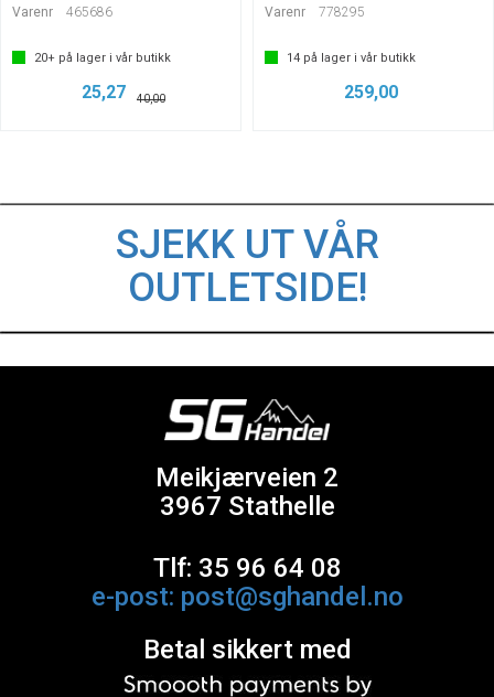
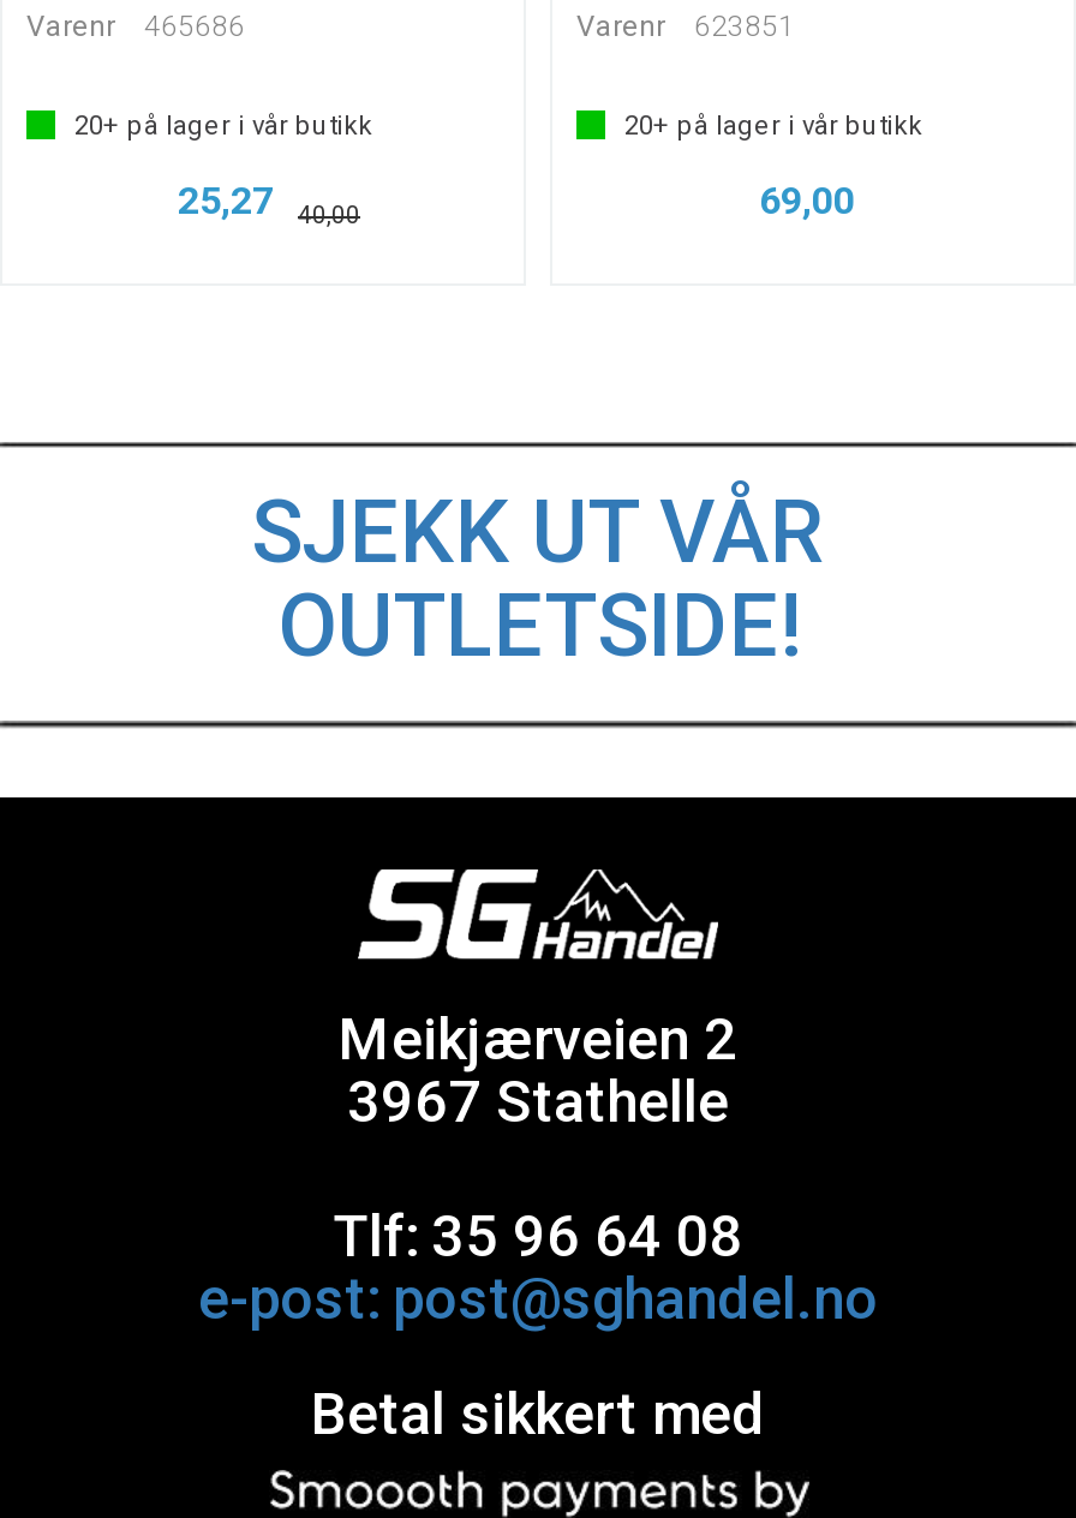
- Varenr 778295
+ Varenr 623851

- 14 på lager i vår butikk
+ 20+ på lager i vår butikk

- 259,00
+ 69,00
